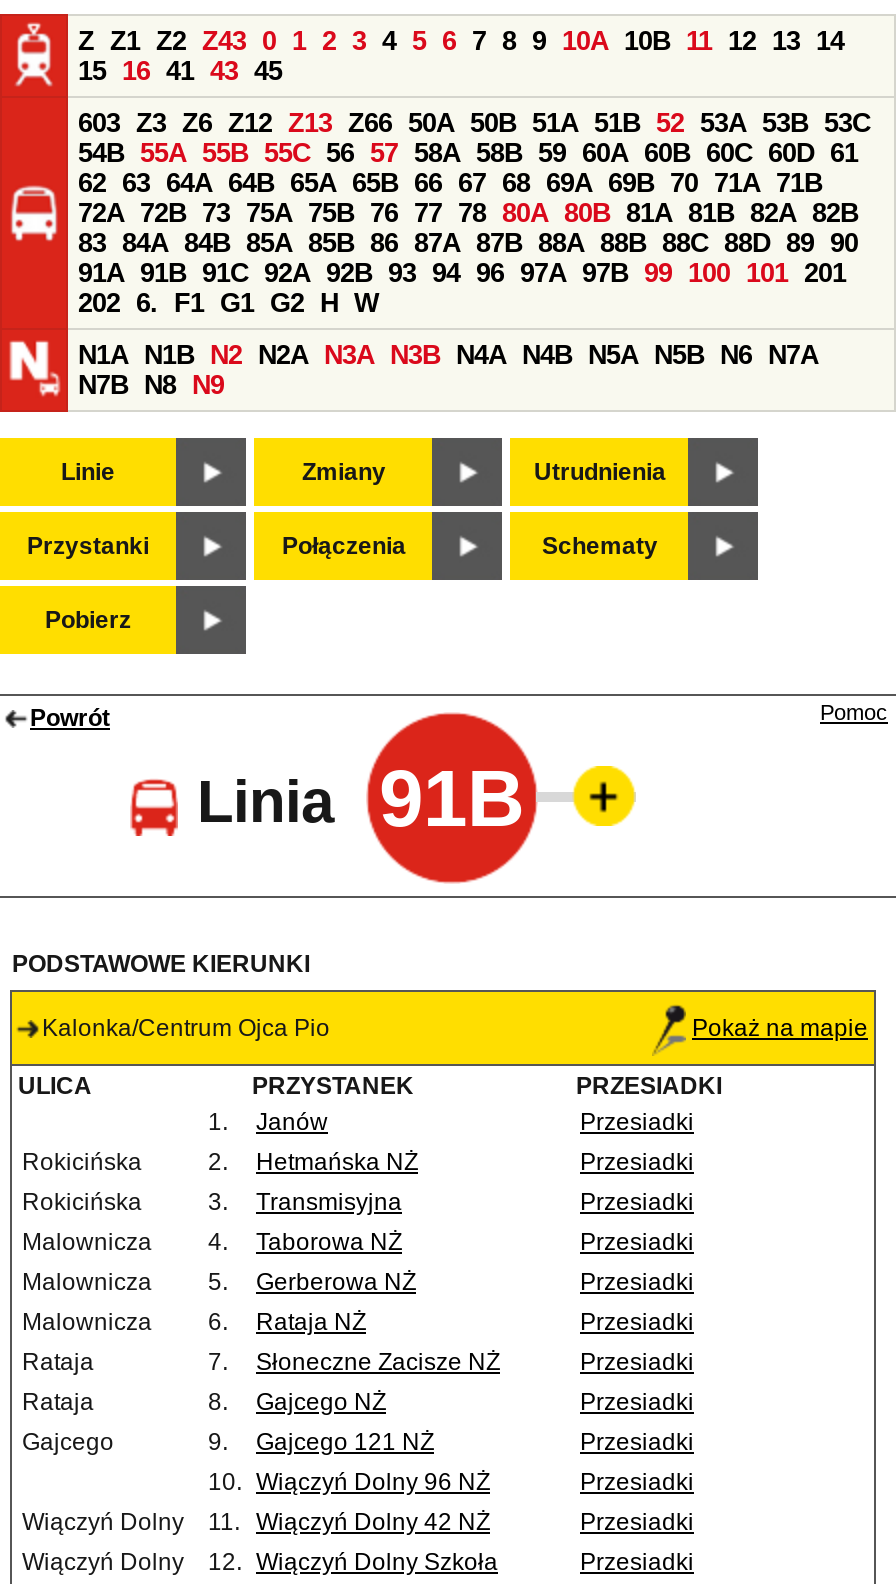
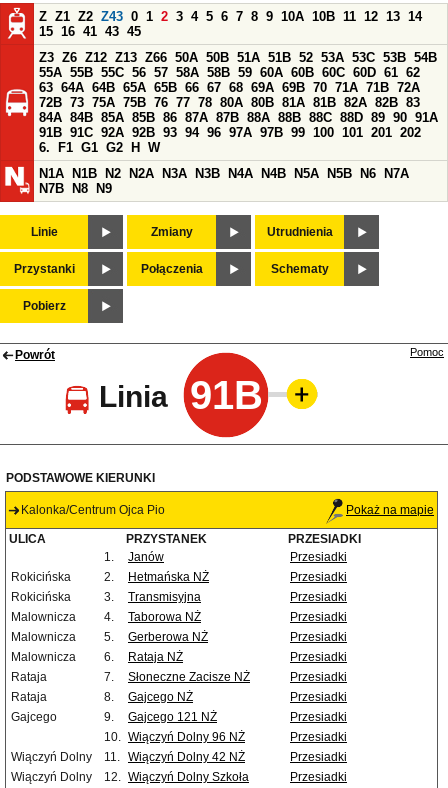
- 603 Z3 Z6 Z12 Z13 Z66 50A 50B 51A 51B 52 53A 53B 53C
- 54B 55A 55B 55C 56 57 58A 58B 59 60A 60B 60C 60D 61
- 62 63 64A 64B 65A 65B 66 67 68 69A 69B 70 71A 71B
- 72A 72B 73 75A 75B 76 77 78 80A 80B 81A 81B 82A 82B
- 83 84A 84B 85A 85B 86 87A 87B 88A 88B 88C 88D 89 90
- 91A 91B 91C 92A 92B 93 94 96 97A 97B 99 100 101 201
- 202 6. F1 G1 G2 H W
+ Z3 Z6 Z12 Z13 Z66 50A 50B 51A 51B 52 53A 53C 53B 54B
+ 55A 55B 55C 56 57 58A 58B 59 60A 60B 60C 60D 61 62
+ 63 64A 64B 65A 65B 66 67 68 69A 69B 70 71A 71B 72A
+ 72B 73 75A 75B 76 77 78 80A 80B 81A 81B 82A 82B 83
+ 84A 84B 85A 85B 86 87A 87B 88A 88B 88C 88D 89 90 91A
+ 91B 91C 92A 92B 93 94 96 97A 97B 99 100 101 201 202
+ 6. F1 G1 G2 H W
